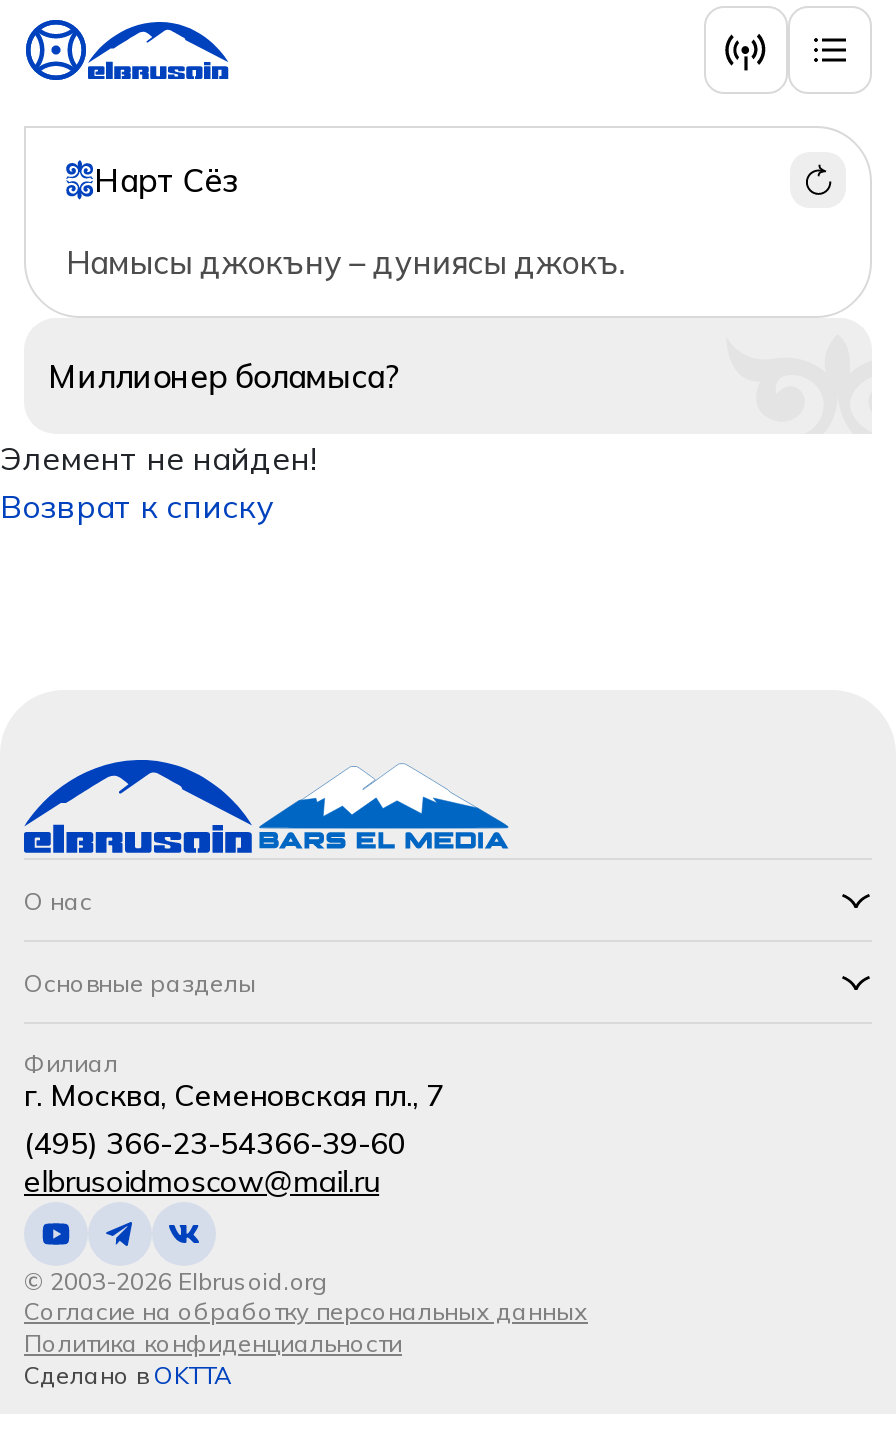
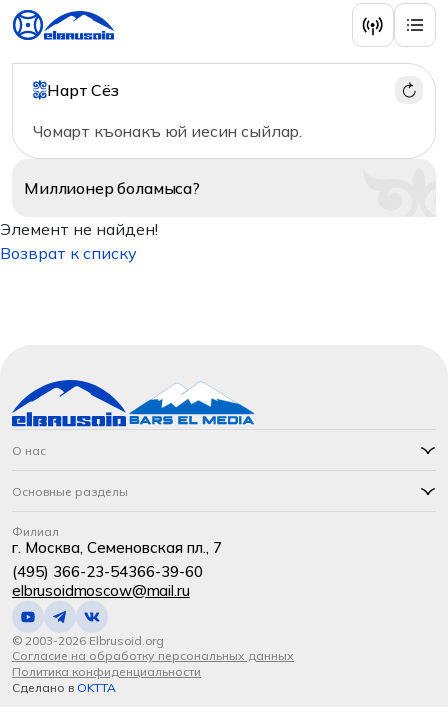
- Намысы джокъну – дуниясы джокъ.
+ Чомарт къонакъ юй иесин сыйлар.
